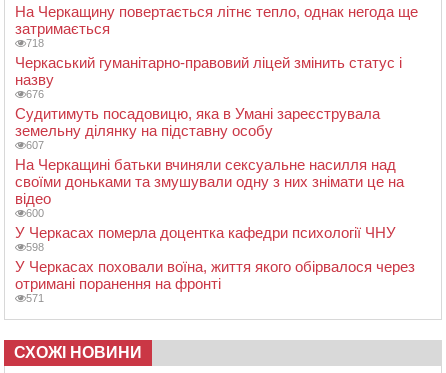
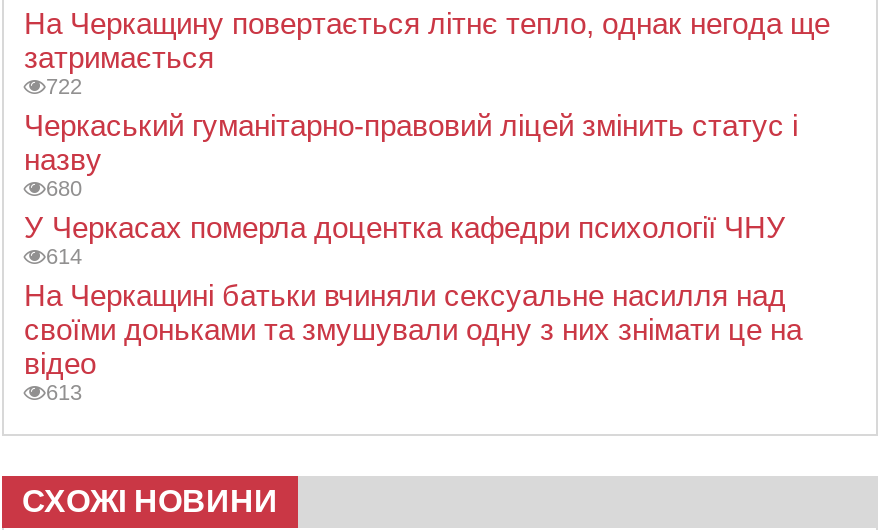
- 718
+ 722

- 676
- Судитимуть посадовицю, яка в Умані зареєструвала
- земельну ділянку на підставну особу
- 607
+ 680
+ 614

- 600
- 598
- У Черкасах поховали воїна, життя якого обірвалося через
- отримані поранення на фронті
- 571
+ 613

moved up: У Черкасах померла доцентка кафедри психології ЧНУ
